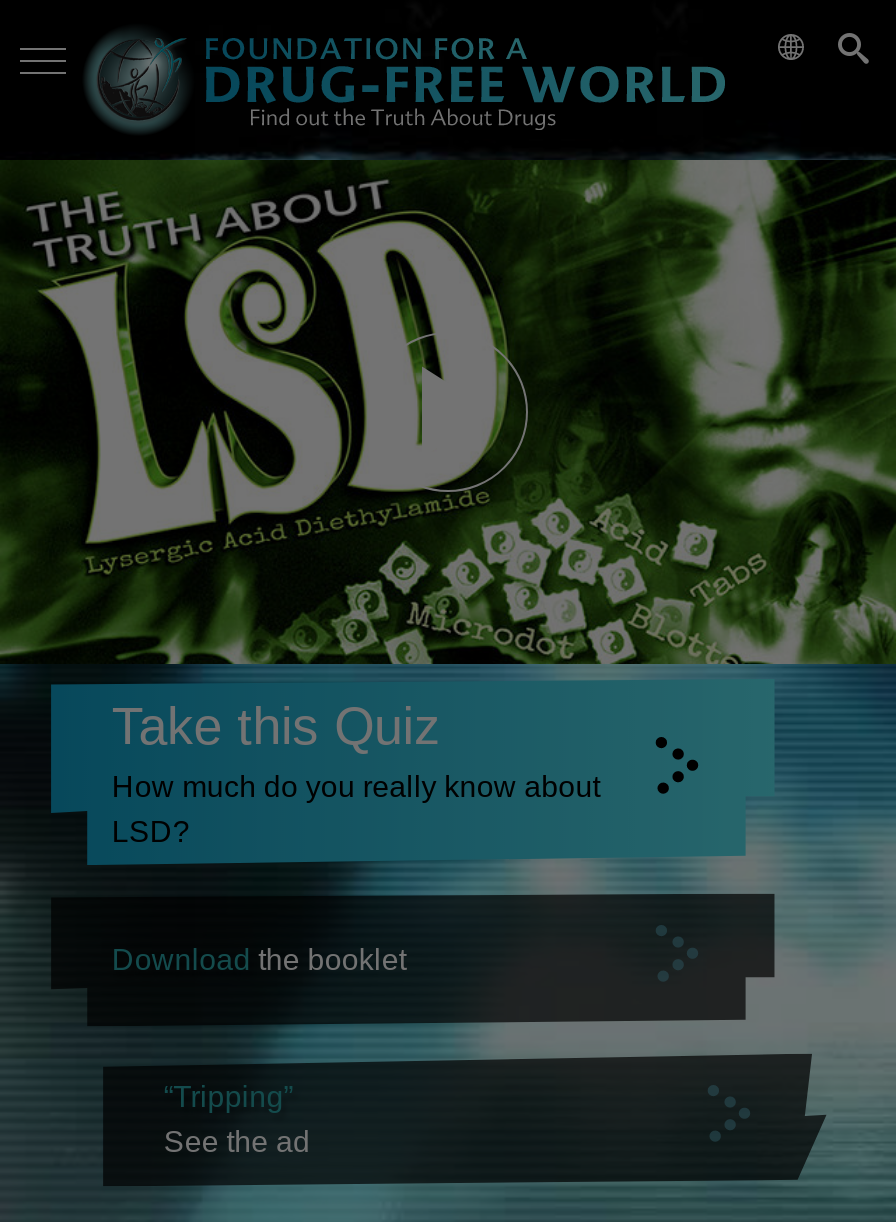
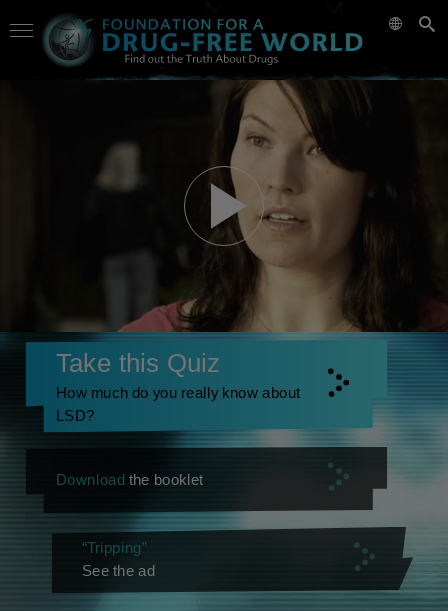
- [image]
+ [image]
